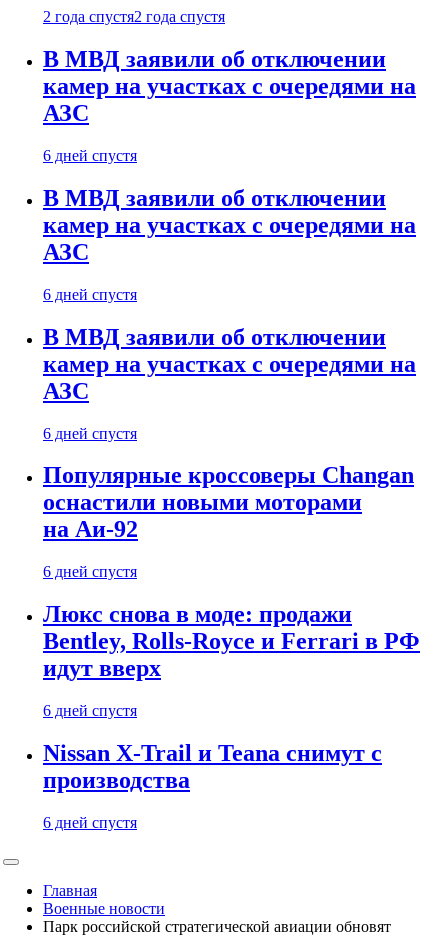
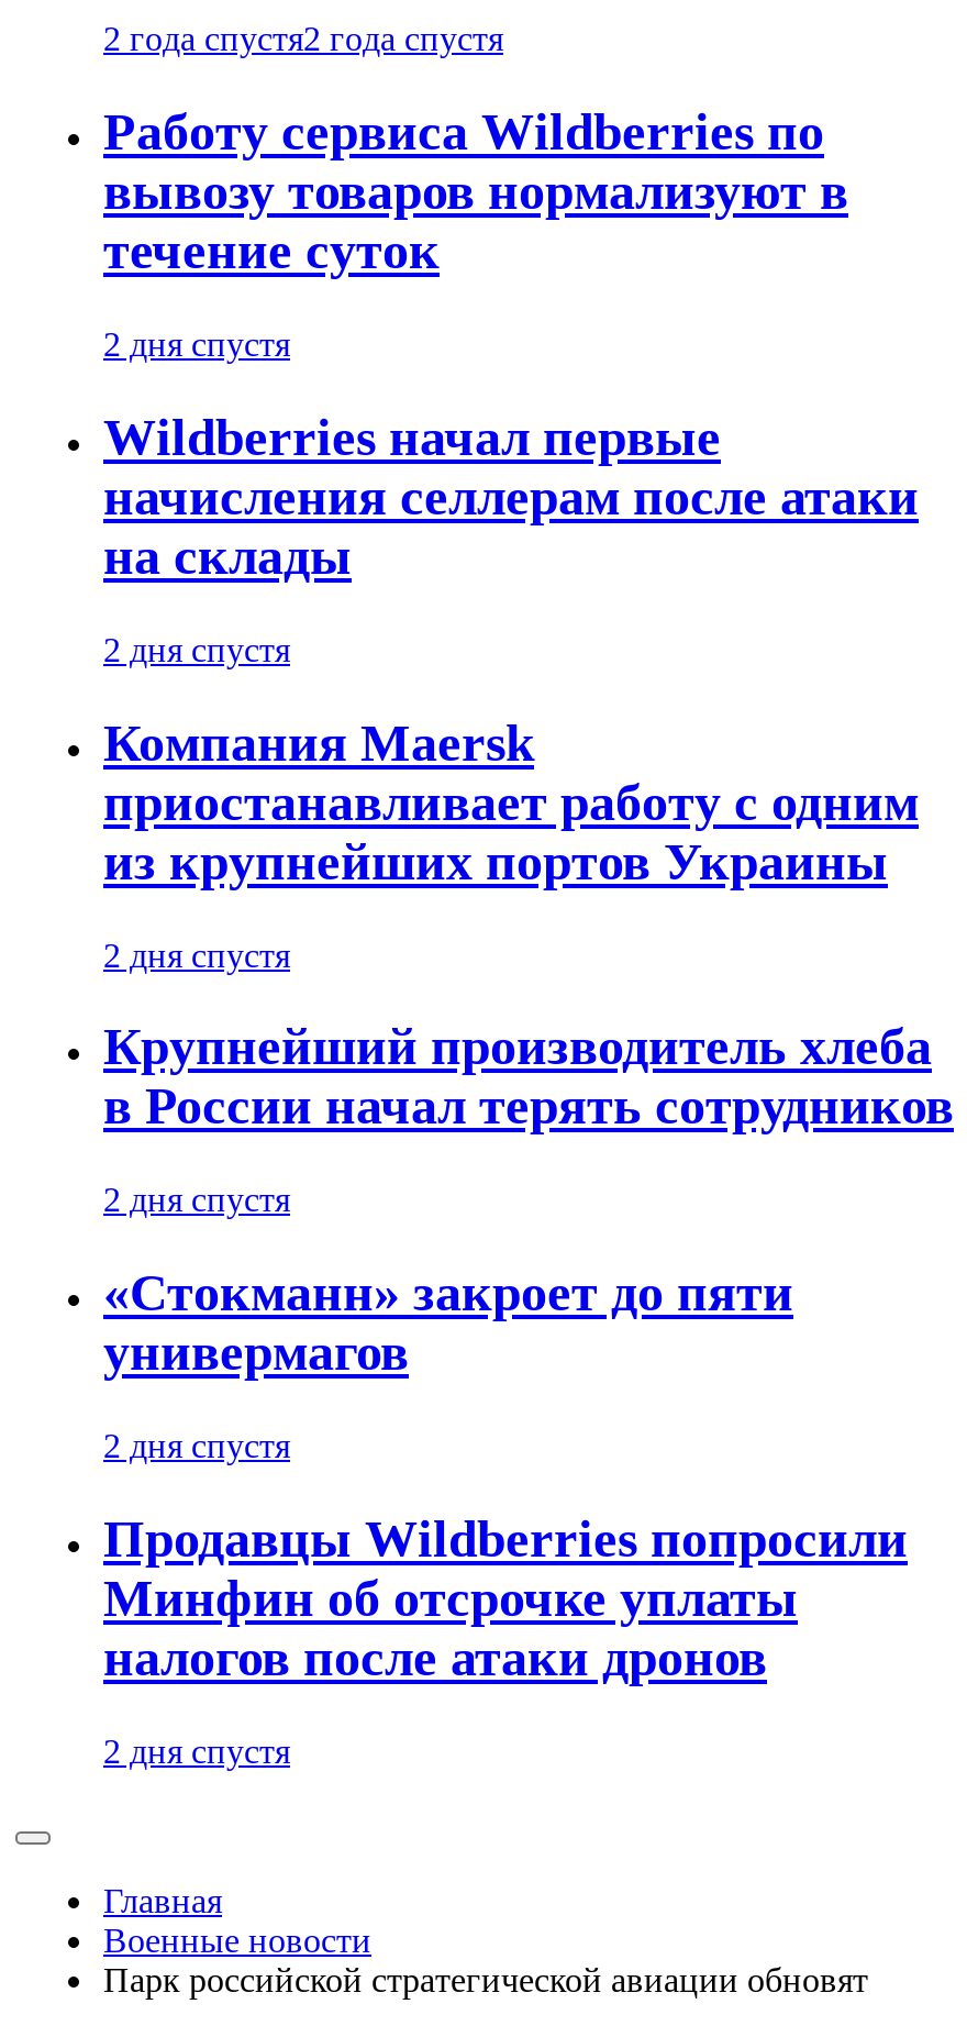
- В МВД заявили об отключении
- камер на участках с очередями на
- АЗС
+ Работу сервиса Wildberries по
+ вывозу товаров нормализуют в
+ течение суток

- 6 дней спустя
+ 2 дня спустя

- В МВД заявили об отключении
- камер на участках с очередями на
- АЗС
+ Wildberries начал первые
+ начисления селлерам после атаки
+ на склады

- 6 дней спустя
+ 2 дня спустя

- В МВД заявили об отключении
- камер на участках с очередями на
- АЗС
+ Компания Maersk
+ приостанавливает работу с одним
+ из крупнейших портов Украины

- 6 дней спустя
+ 2 дня спустя

- Популярные кроссоверы Changan
- оснастили новыми моторами
- на Аи-92
+ Крупнейший производитель хлеба
+ в России начал терять сотрудников

- 6 дней спустя
+ 2 дня спустя

- Люкс снова в моде: продажи
- Bentley, Rolls-Royce и Ferrari в РФ
- идут вверх
+ «Стокманн» закроет до пяти
+ универмагов

- 6 дней спустя
+ 2 дня спустя

- Nissan X-Trail и Teana снимут с
- производства
+ Продавцы Wildberries попросили
+ Минфин об отсрочке уплаты
+ налогов после атаки дронов

- 6 дней спустя
+ 2 дня спустя
